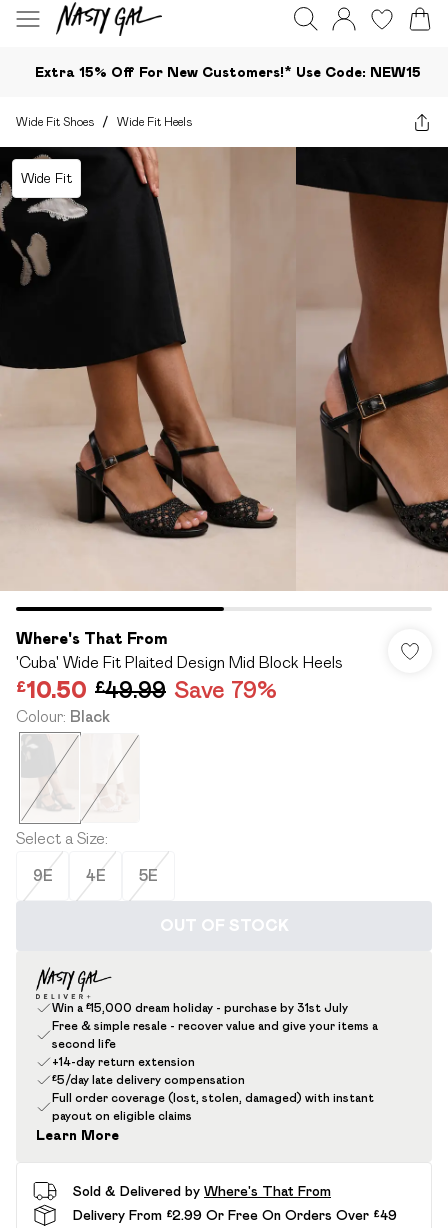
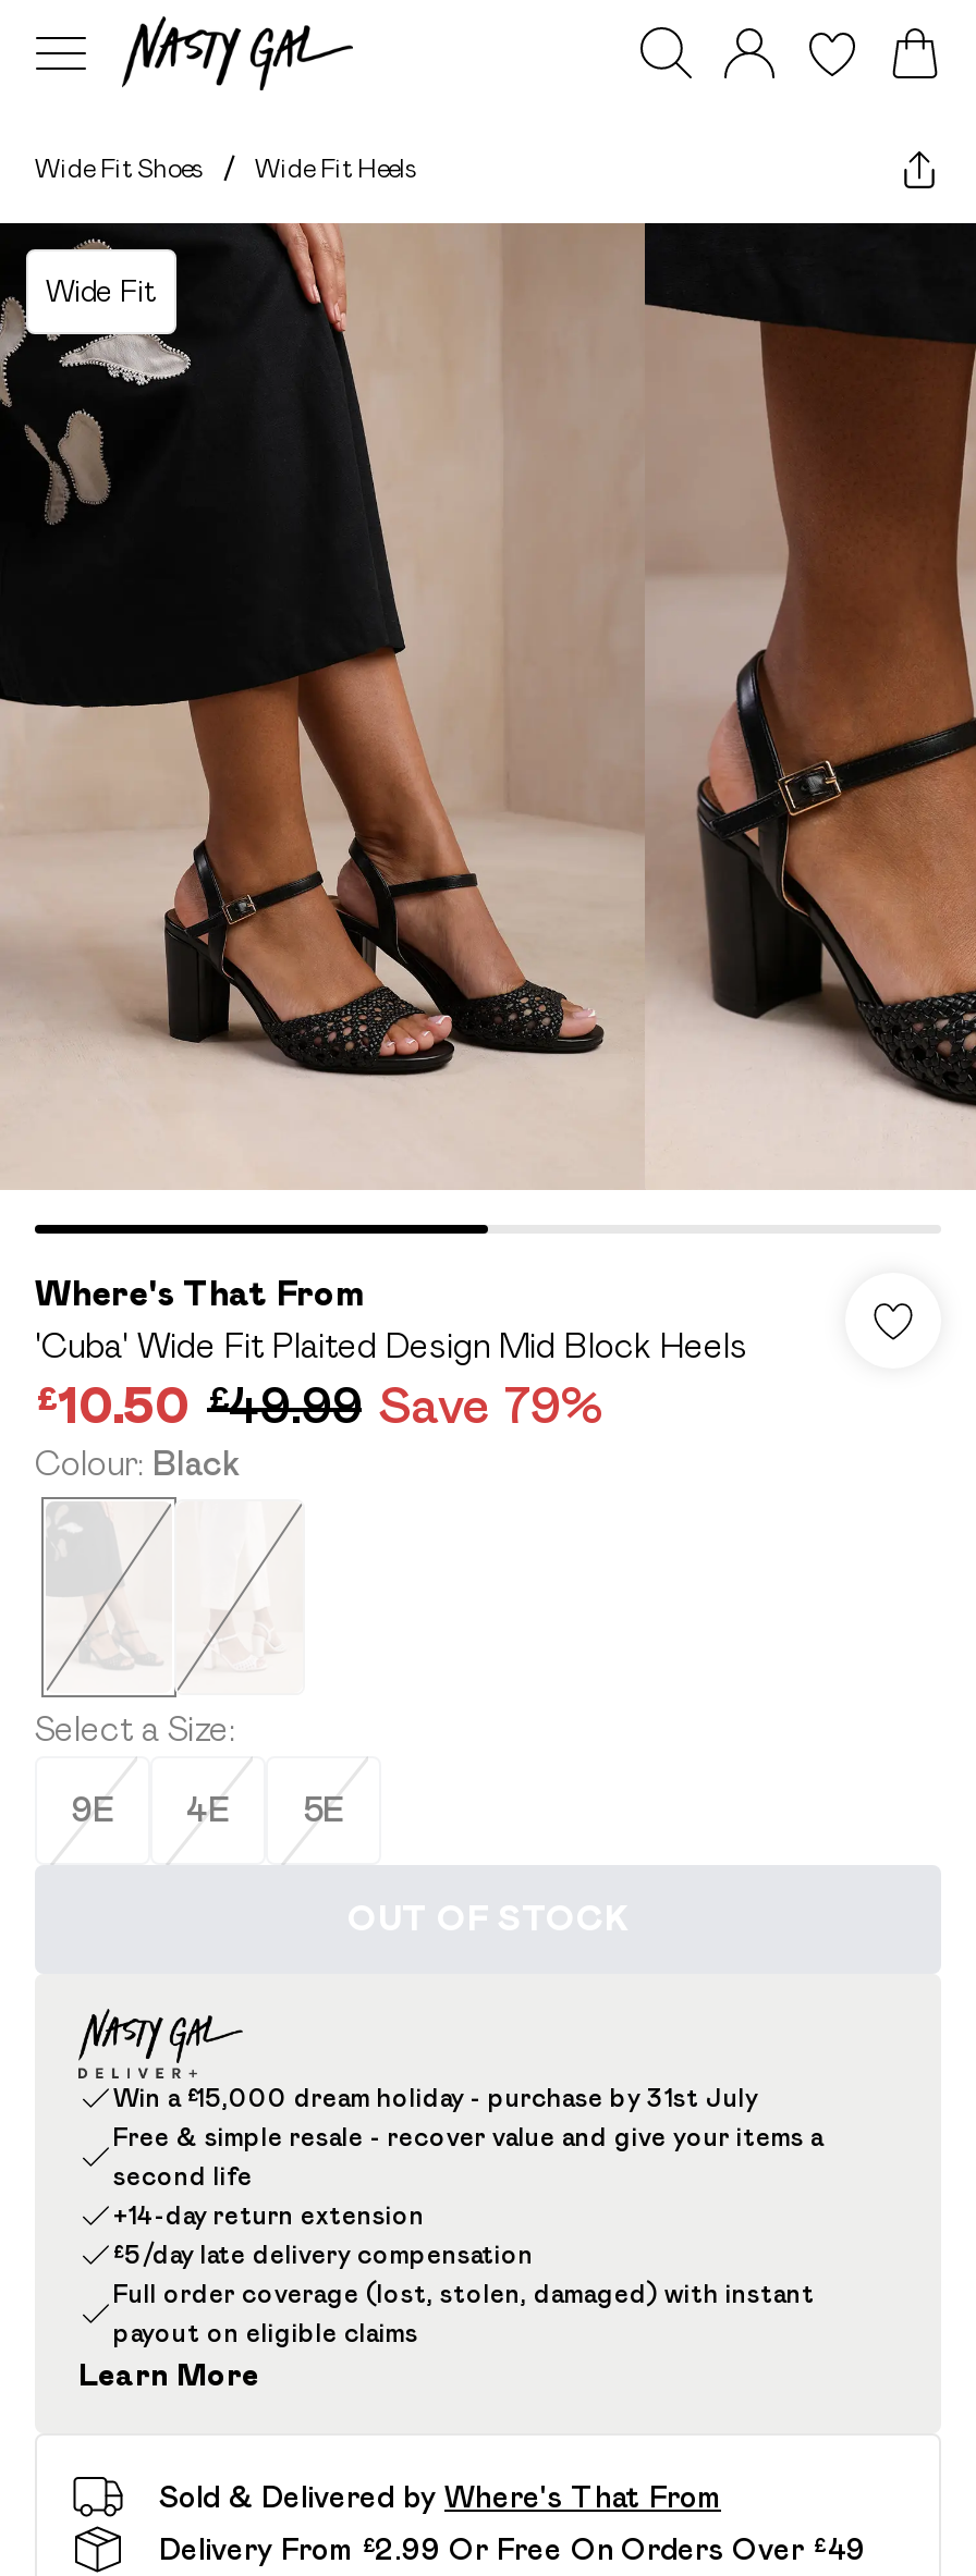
- Extra 15% Off For New Customers!* Use Code: NEW15
